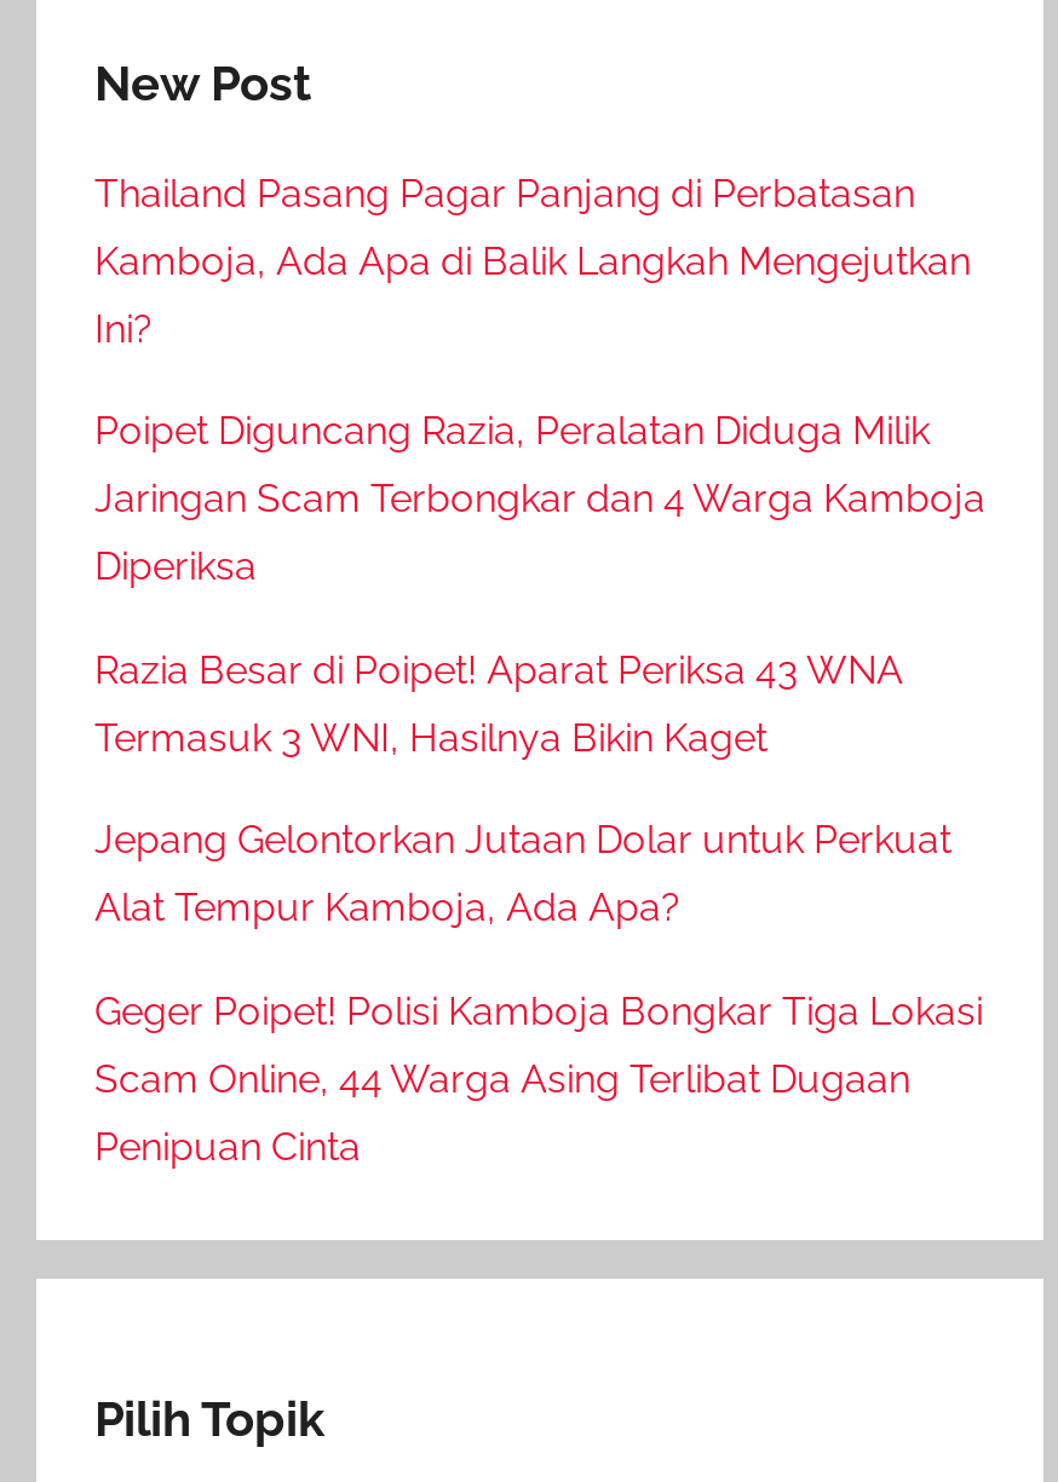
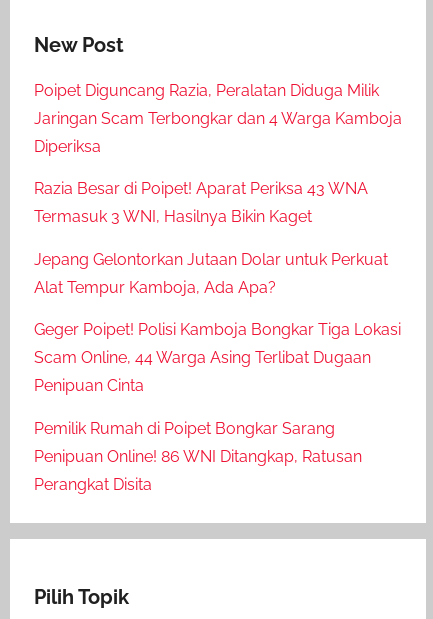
- Thailand Pasang Pagar Panjang di Perbatasan
- Kamboja, Ada Apa di Balik Langkah Mengejutkan
- Ini?

moved up: Poipet Diguncang Razia, Peralatan Diduga Milik | Jaringan Scam Terbongkar dan 4 Warga Kamboja | Diperiksa | ... | Scam Online, 44 Warga Asing Terlibat Dugaan | Penipuan Cinta

+ Pemilik Rumah di Poipet Bongkar Sarang
+ Penipuan Online! 86 WNI Ditangkap, Ratusan
+ Perangkat Disita
